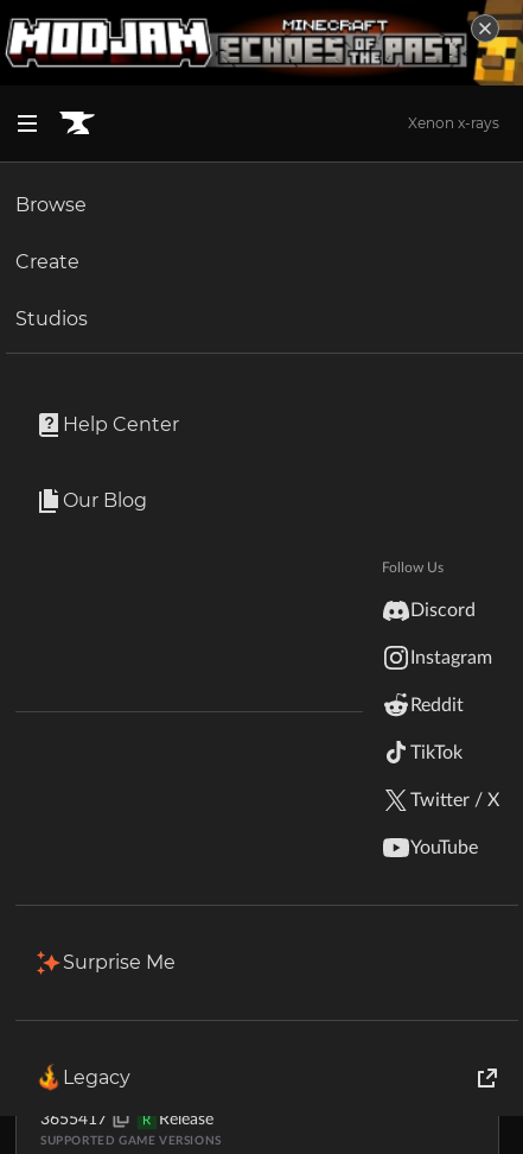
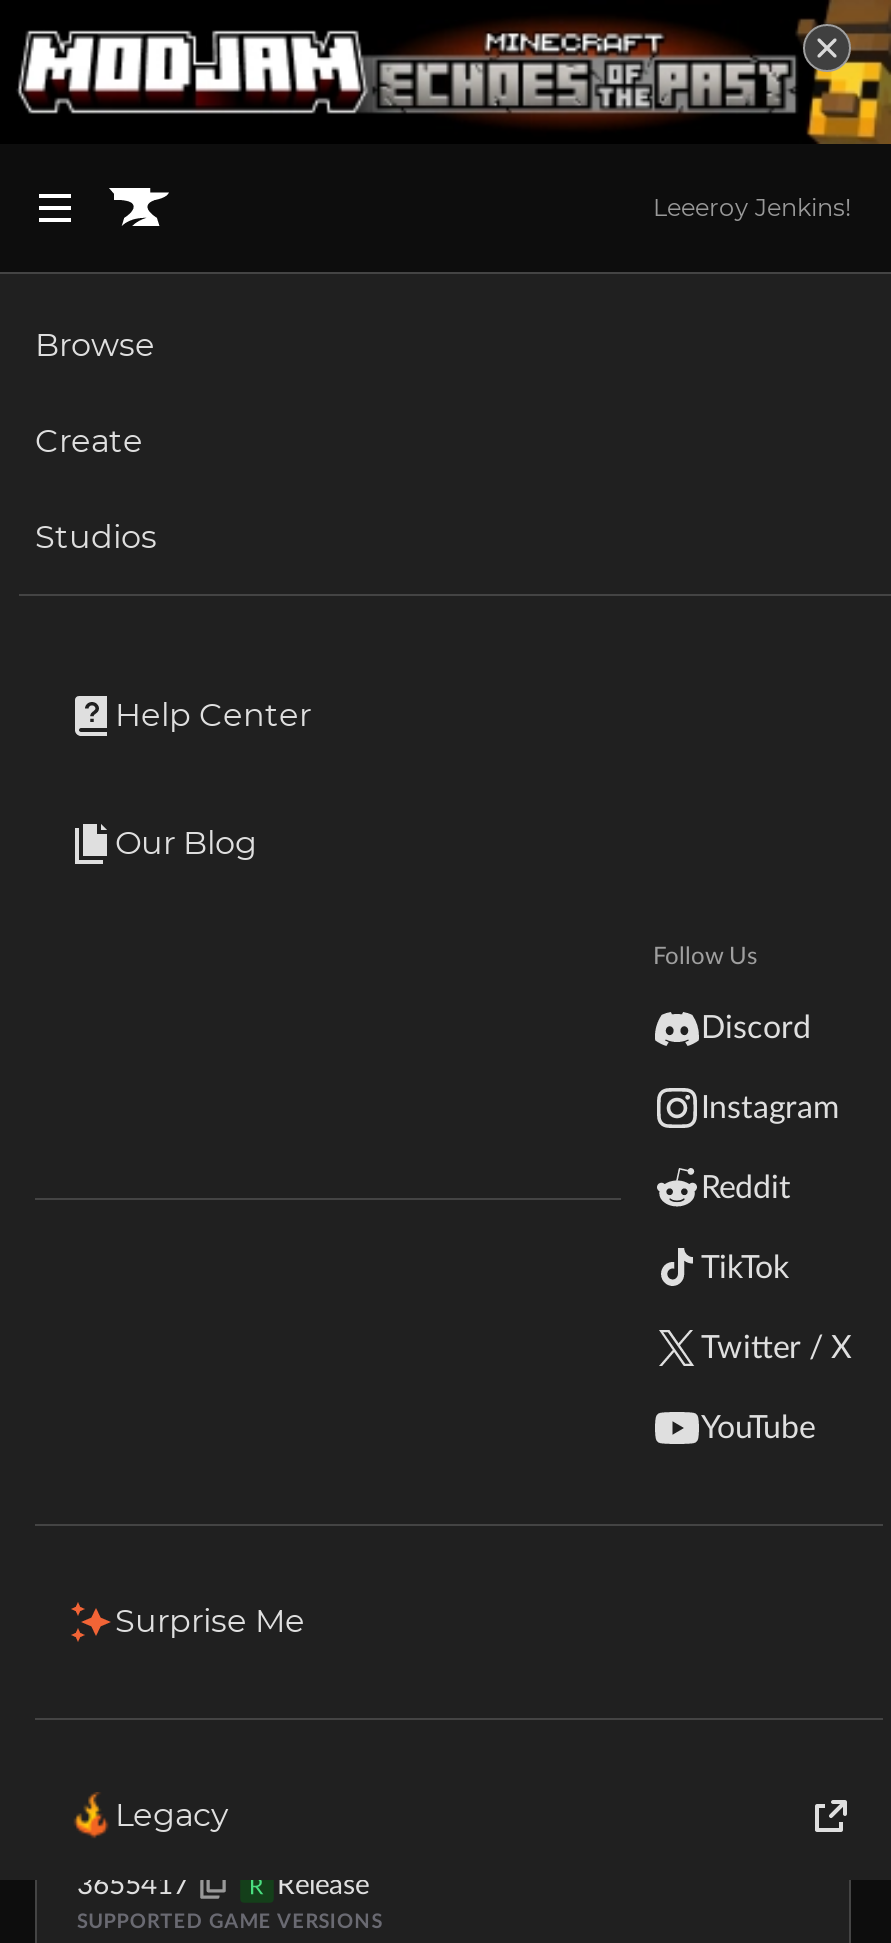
- Xenon x-rays
+ Leeeroy Jenkins!
